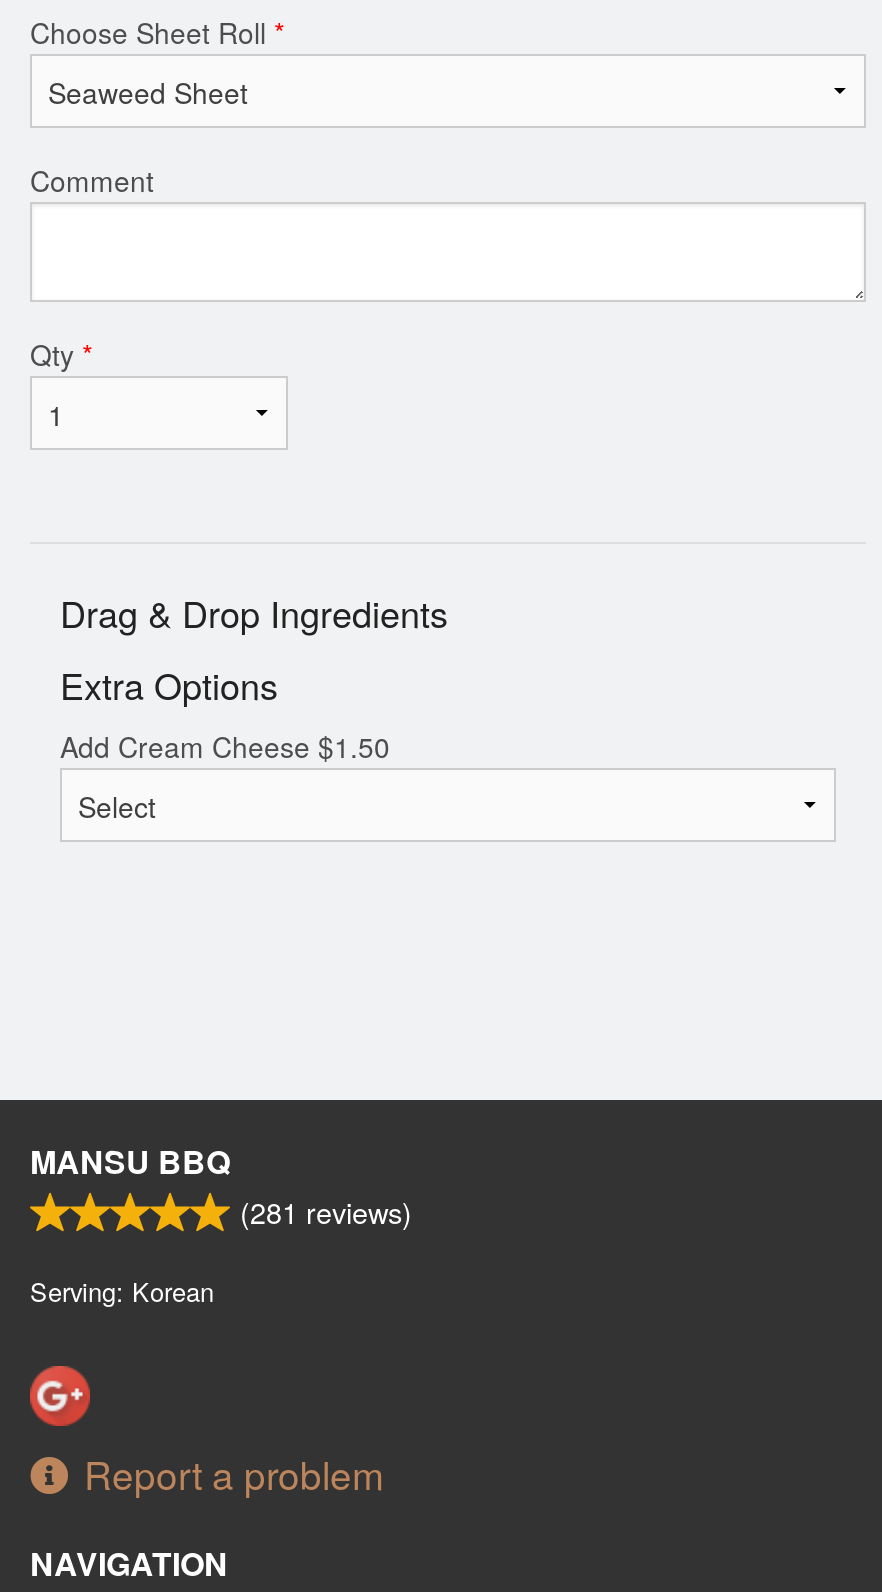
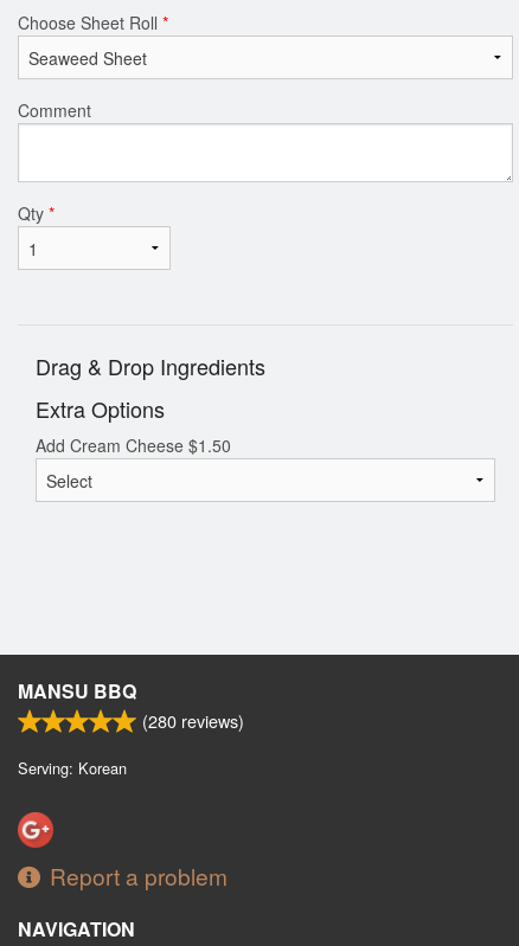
- (281 reviews)
+ (280 reviews)
